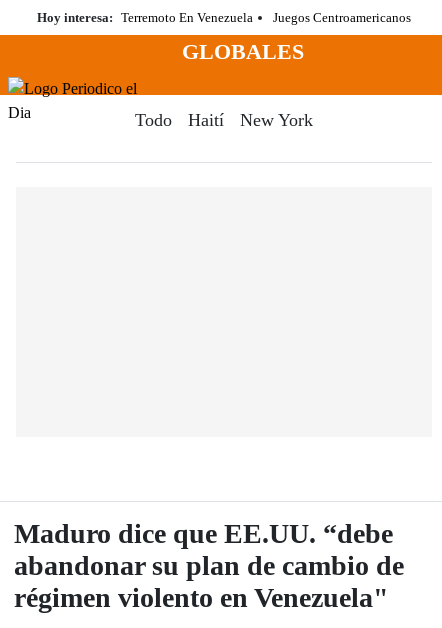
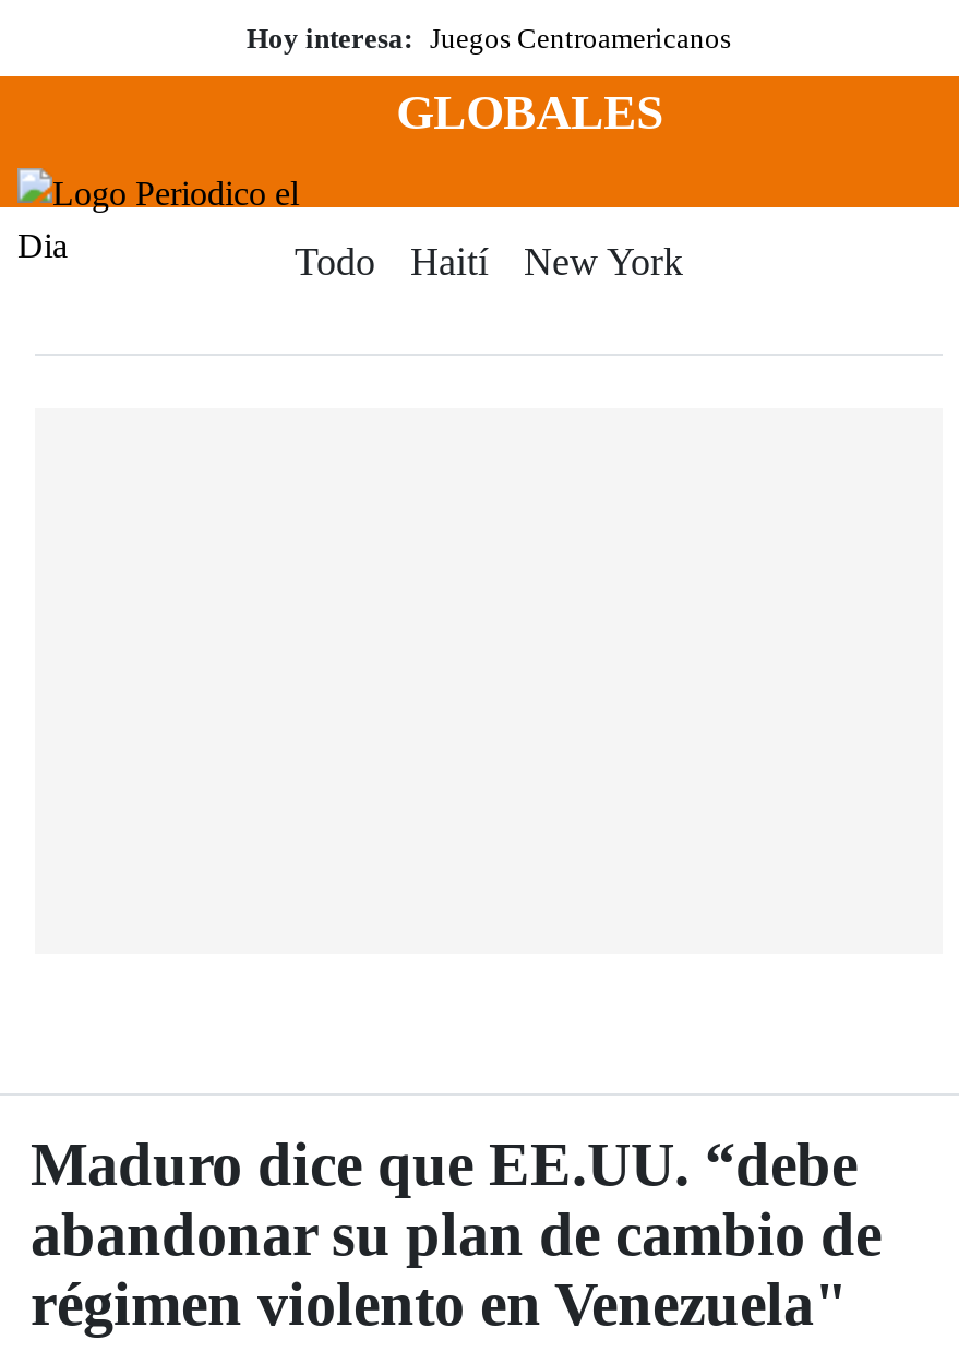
- Hoy interesa: Terremoto En Venezuela
- Juegos Centroamericanos
+ Hoy interesa: Juegos Centroamericanos
